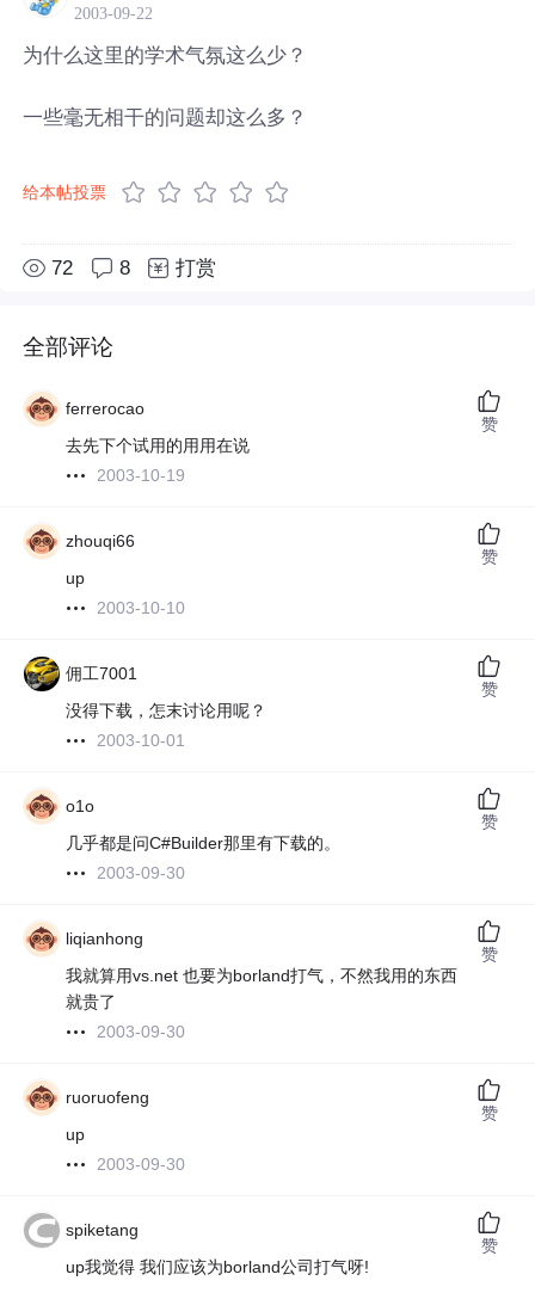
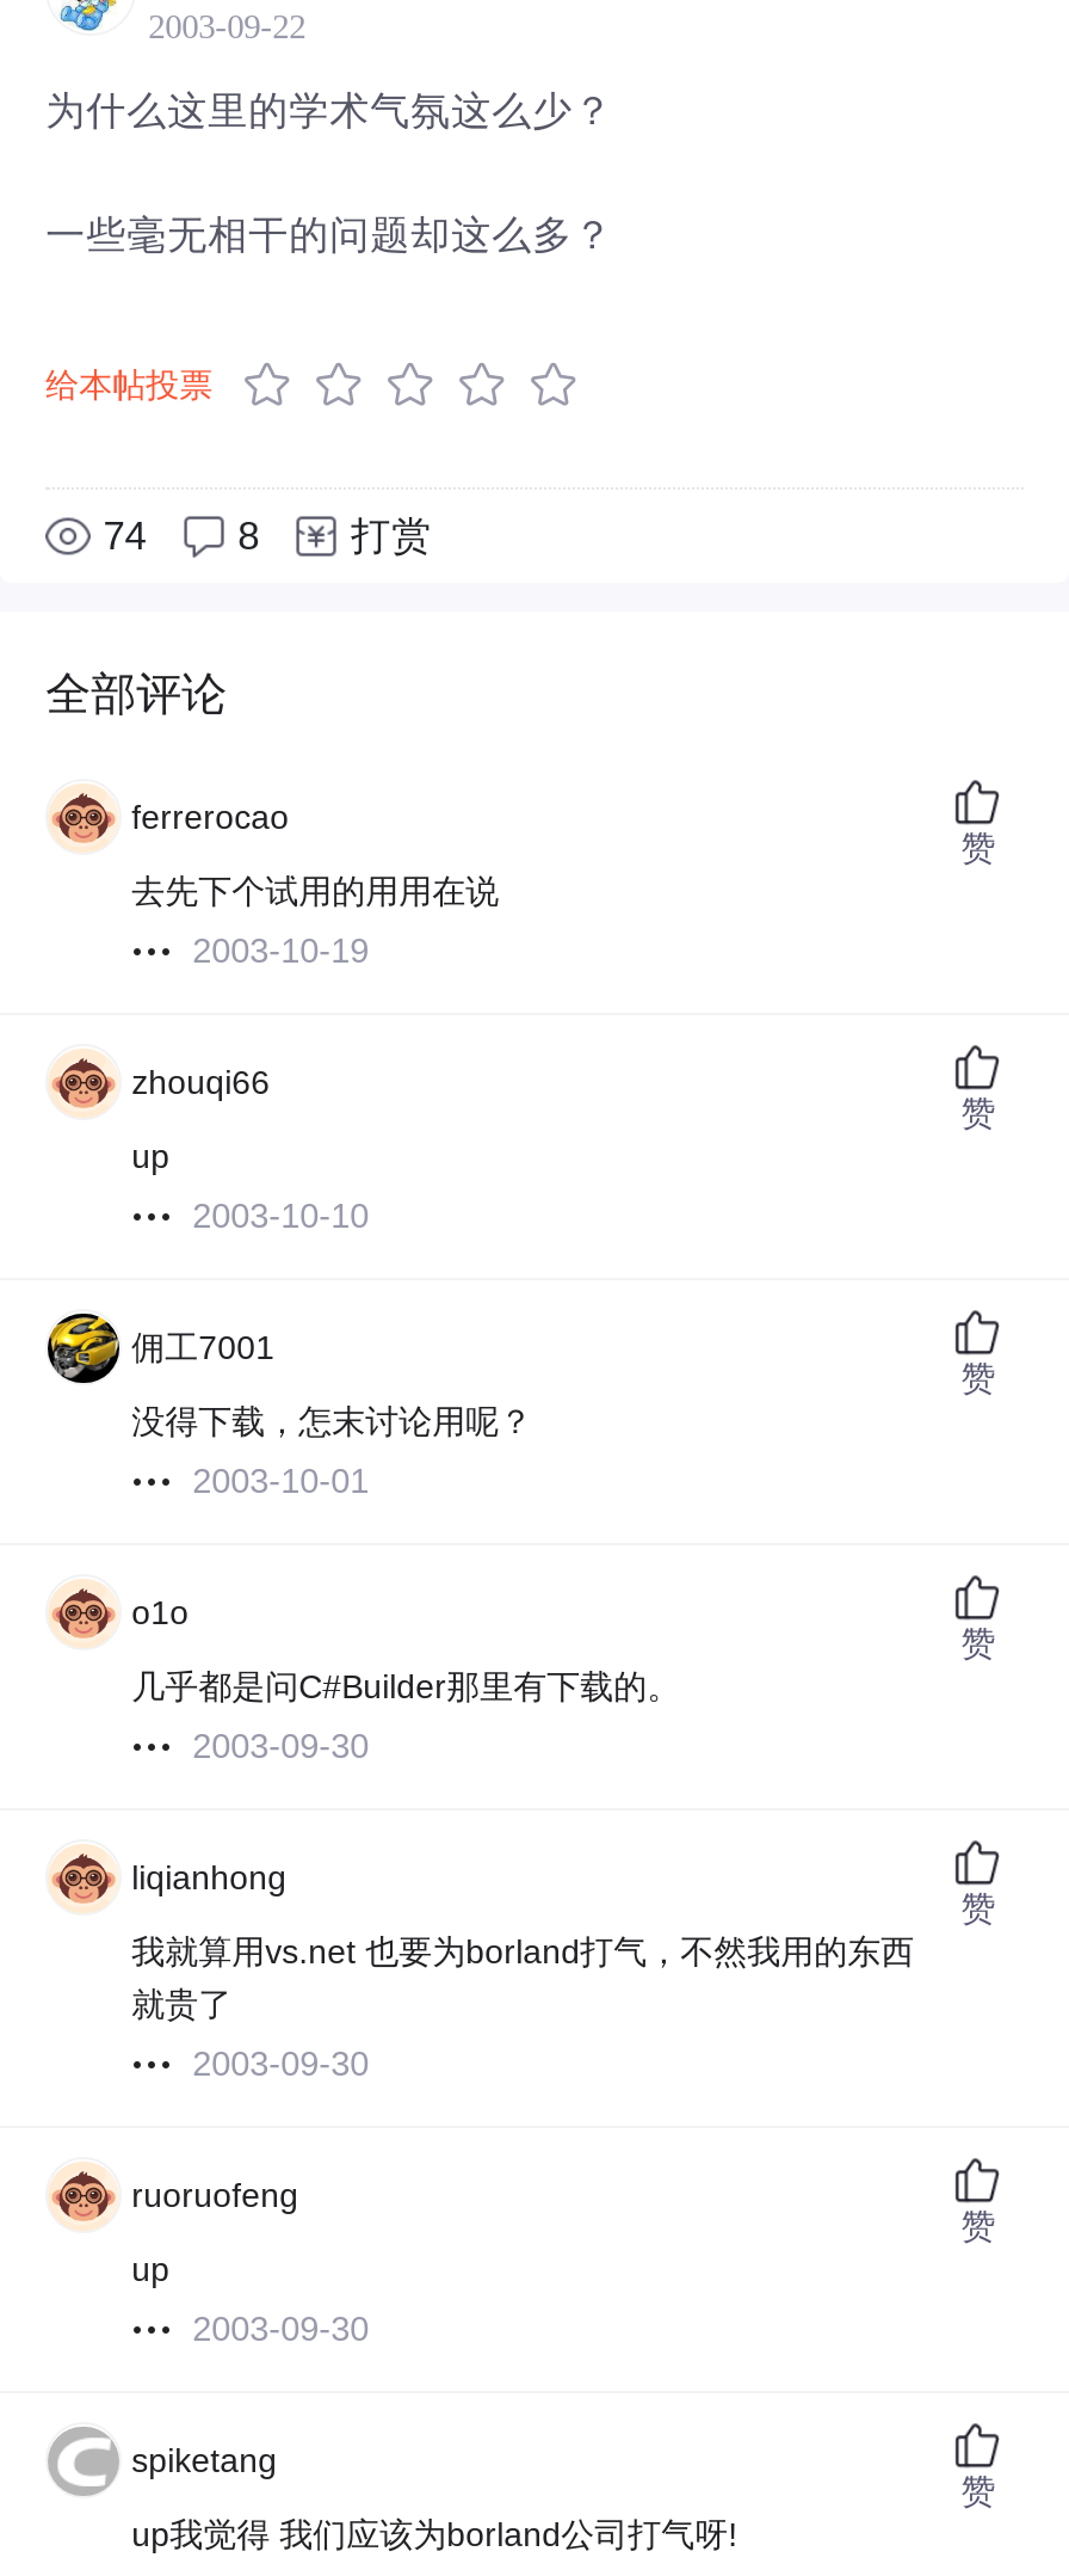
- 72
+ 74
